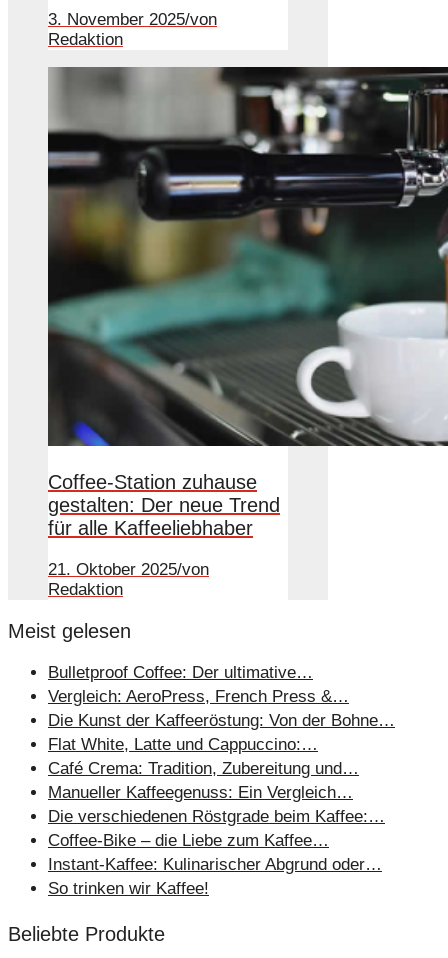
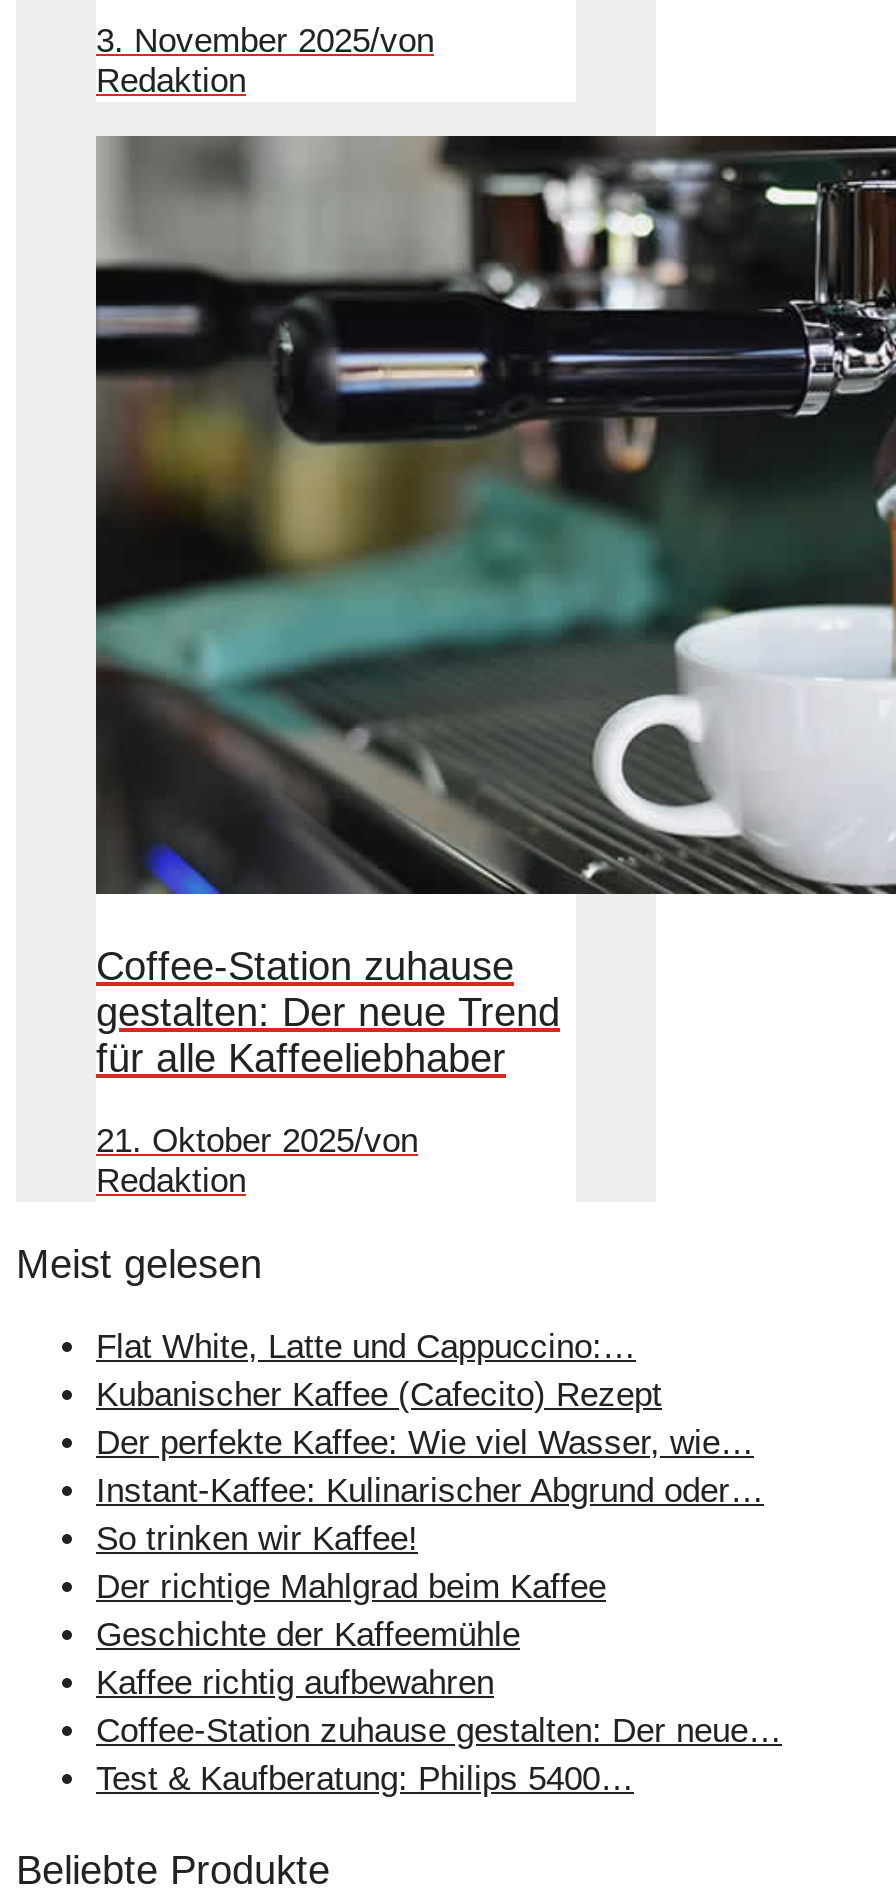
- Bulletproof Coffee: Der ultimative…
- Vergleich: AeroPress, French Press &…
- Die Kunst der Kaffeeröstung: Von der Bohne…

moved up: Flat White, Latte und Cappuccino:…

- Café Crema: Tradition, Zubereitung und…
- Manueller Kaffeegenuss: Ein Vergleich…
- Die verschiedenen Röstgrade beim Kaffee:…
- Coffee-Bike – die Liebe zum Kaffee…
+ Kubanischer Kaffee (Cafecito) Rezept
+ Der perfekte Kaffee: Wie viel Wasser, wie…

moved up: Instant-Kaffee: Kulinarischer Abgrund oder… | So trinken wir Kaffee!

+ Der richtige Mahlgrad beim Kaffee
+ Geschichte der Kaffeemühle
+ Kaffee richtig aufbewahren
+ Coffee-Station zuhause gestalten: Der neue…
+ Test & Kaufberatung: Philips 5400…
